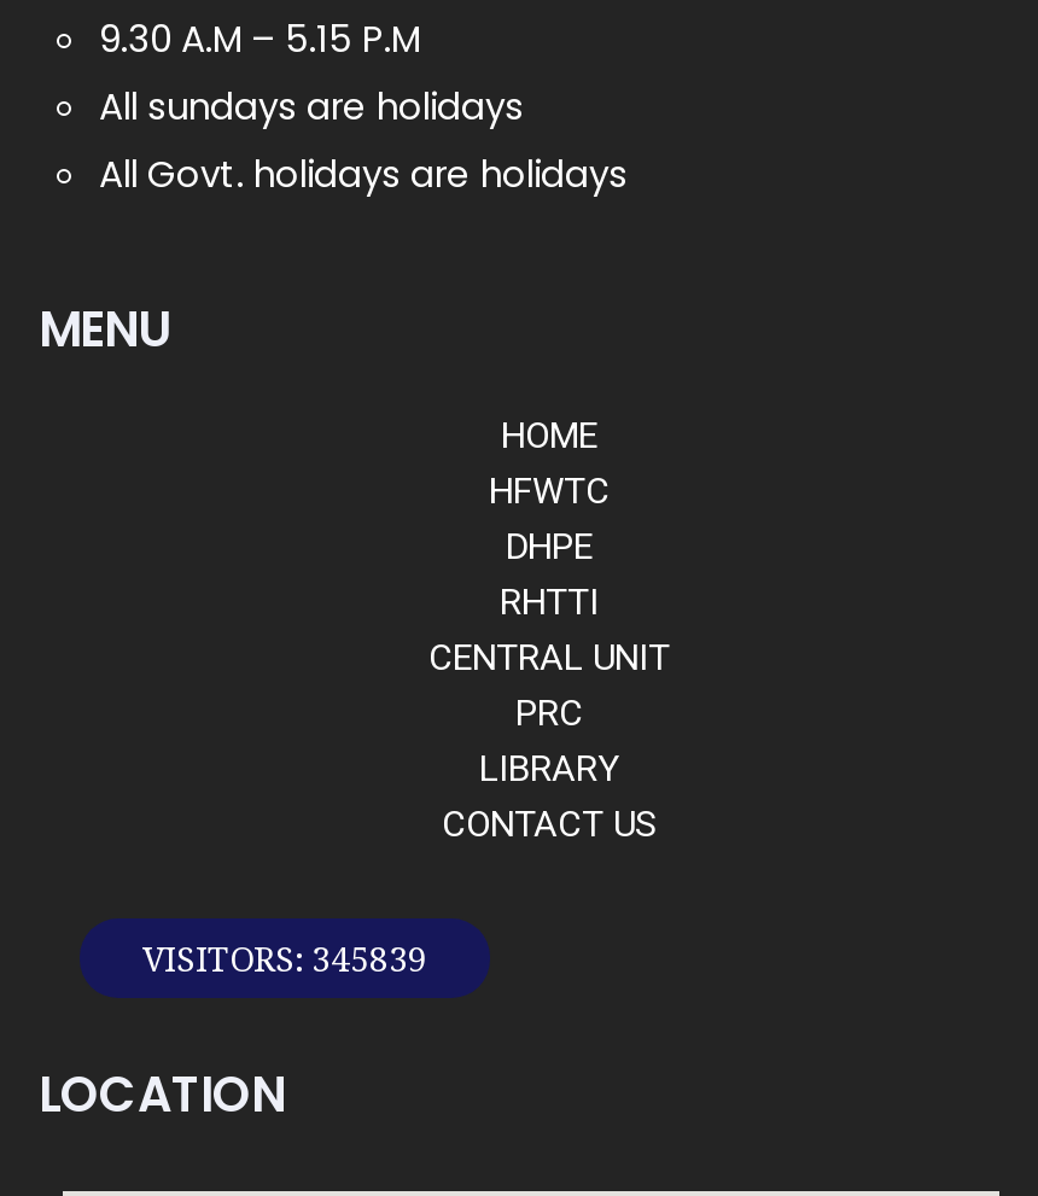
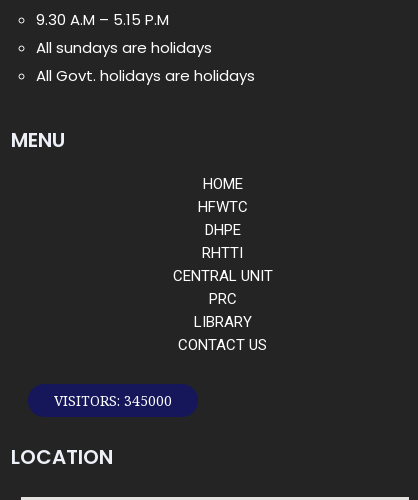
- VISITORS: 345839
+ VISITORS: 345000
